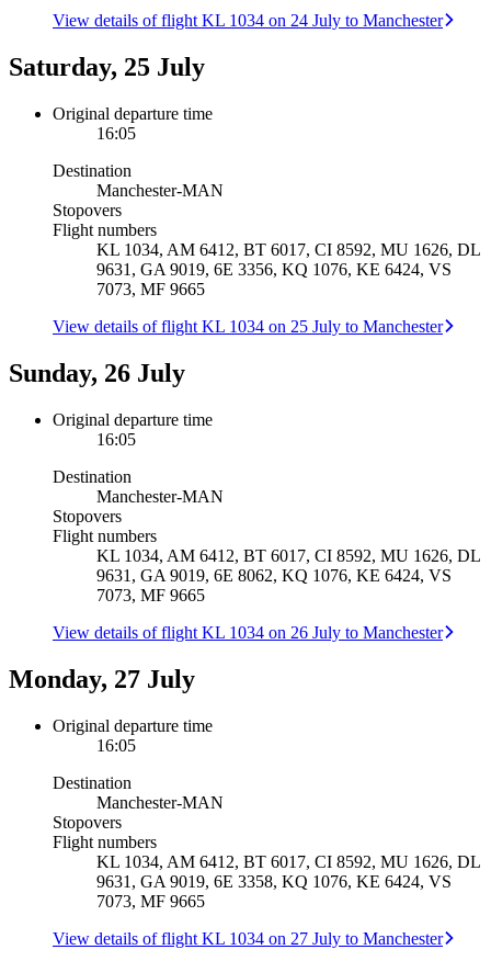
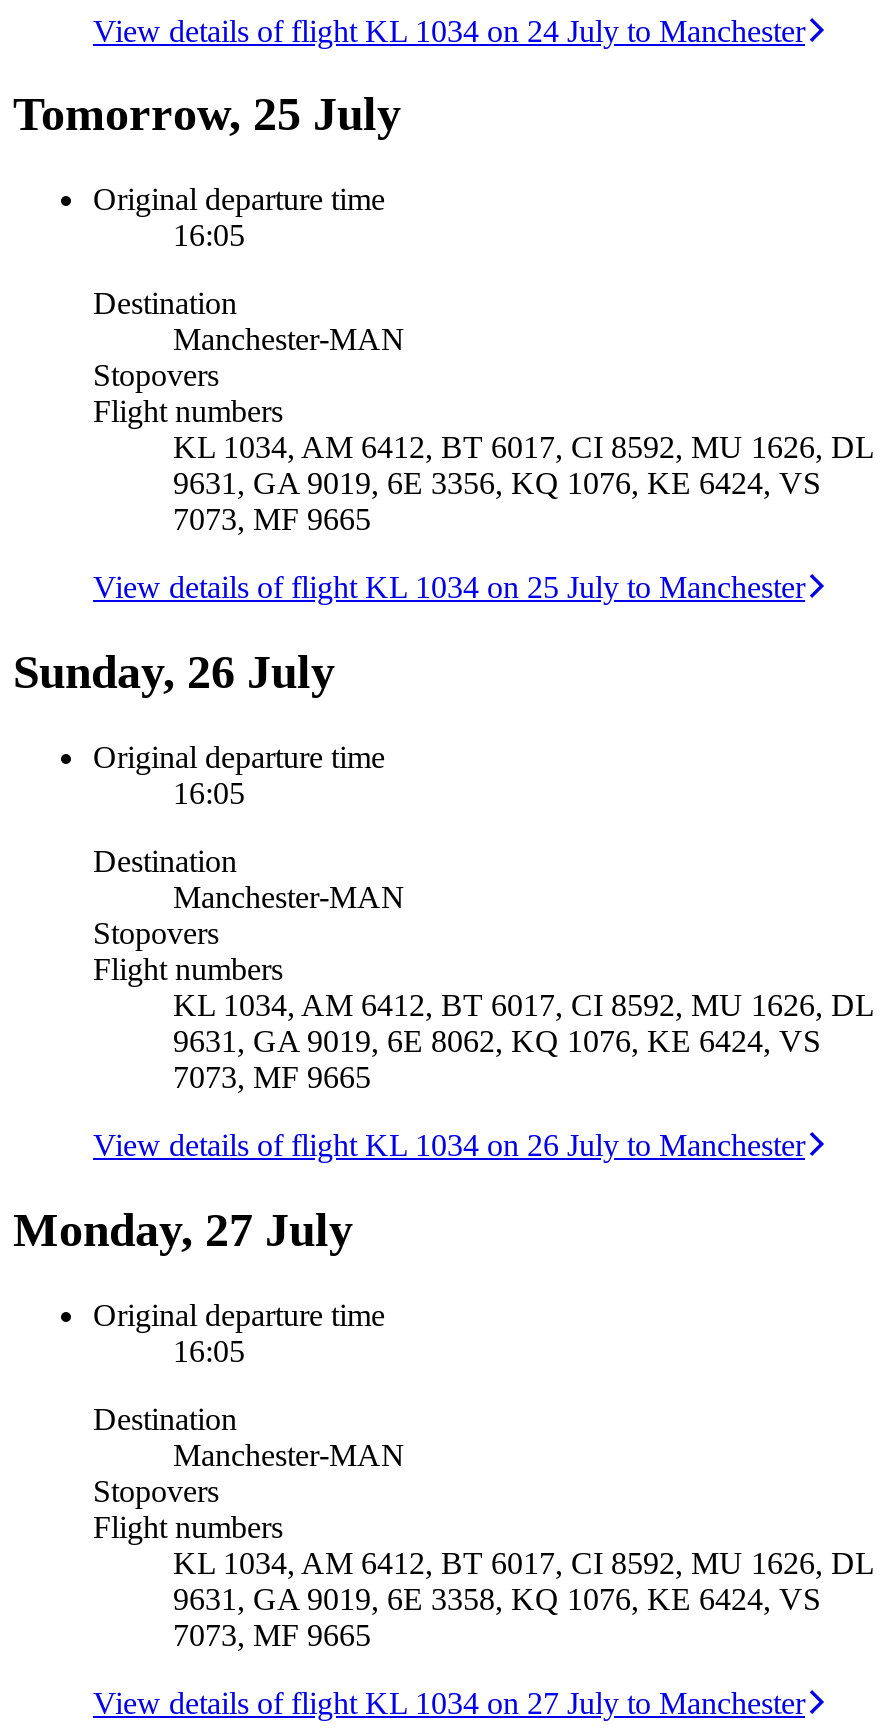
- Saturday, 25 July
+ Tomorrow, 25 July
